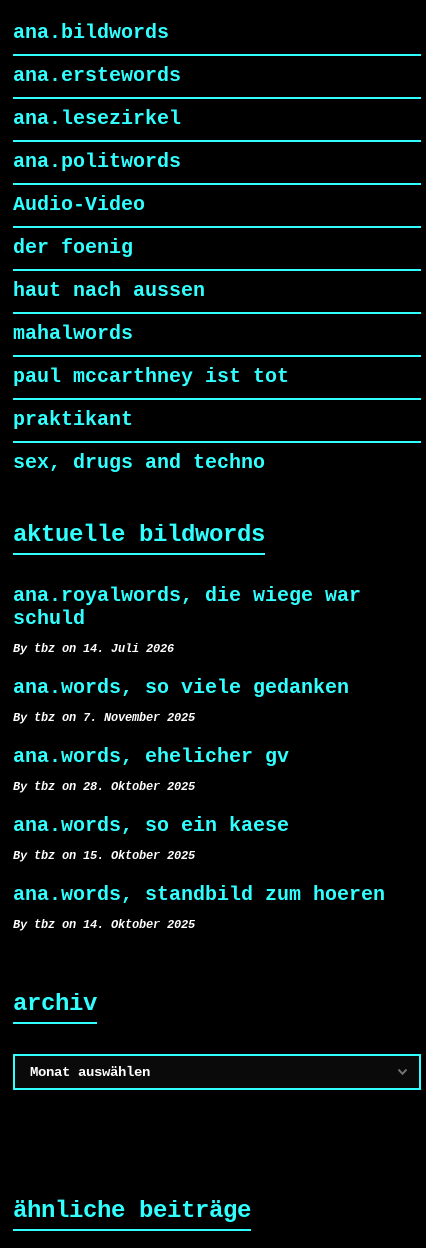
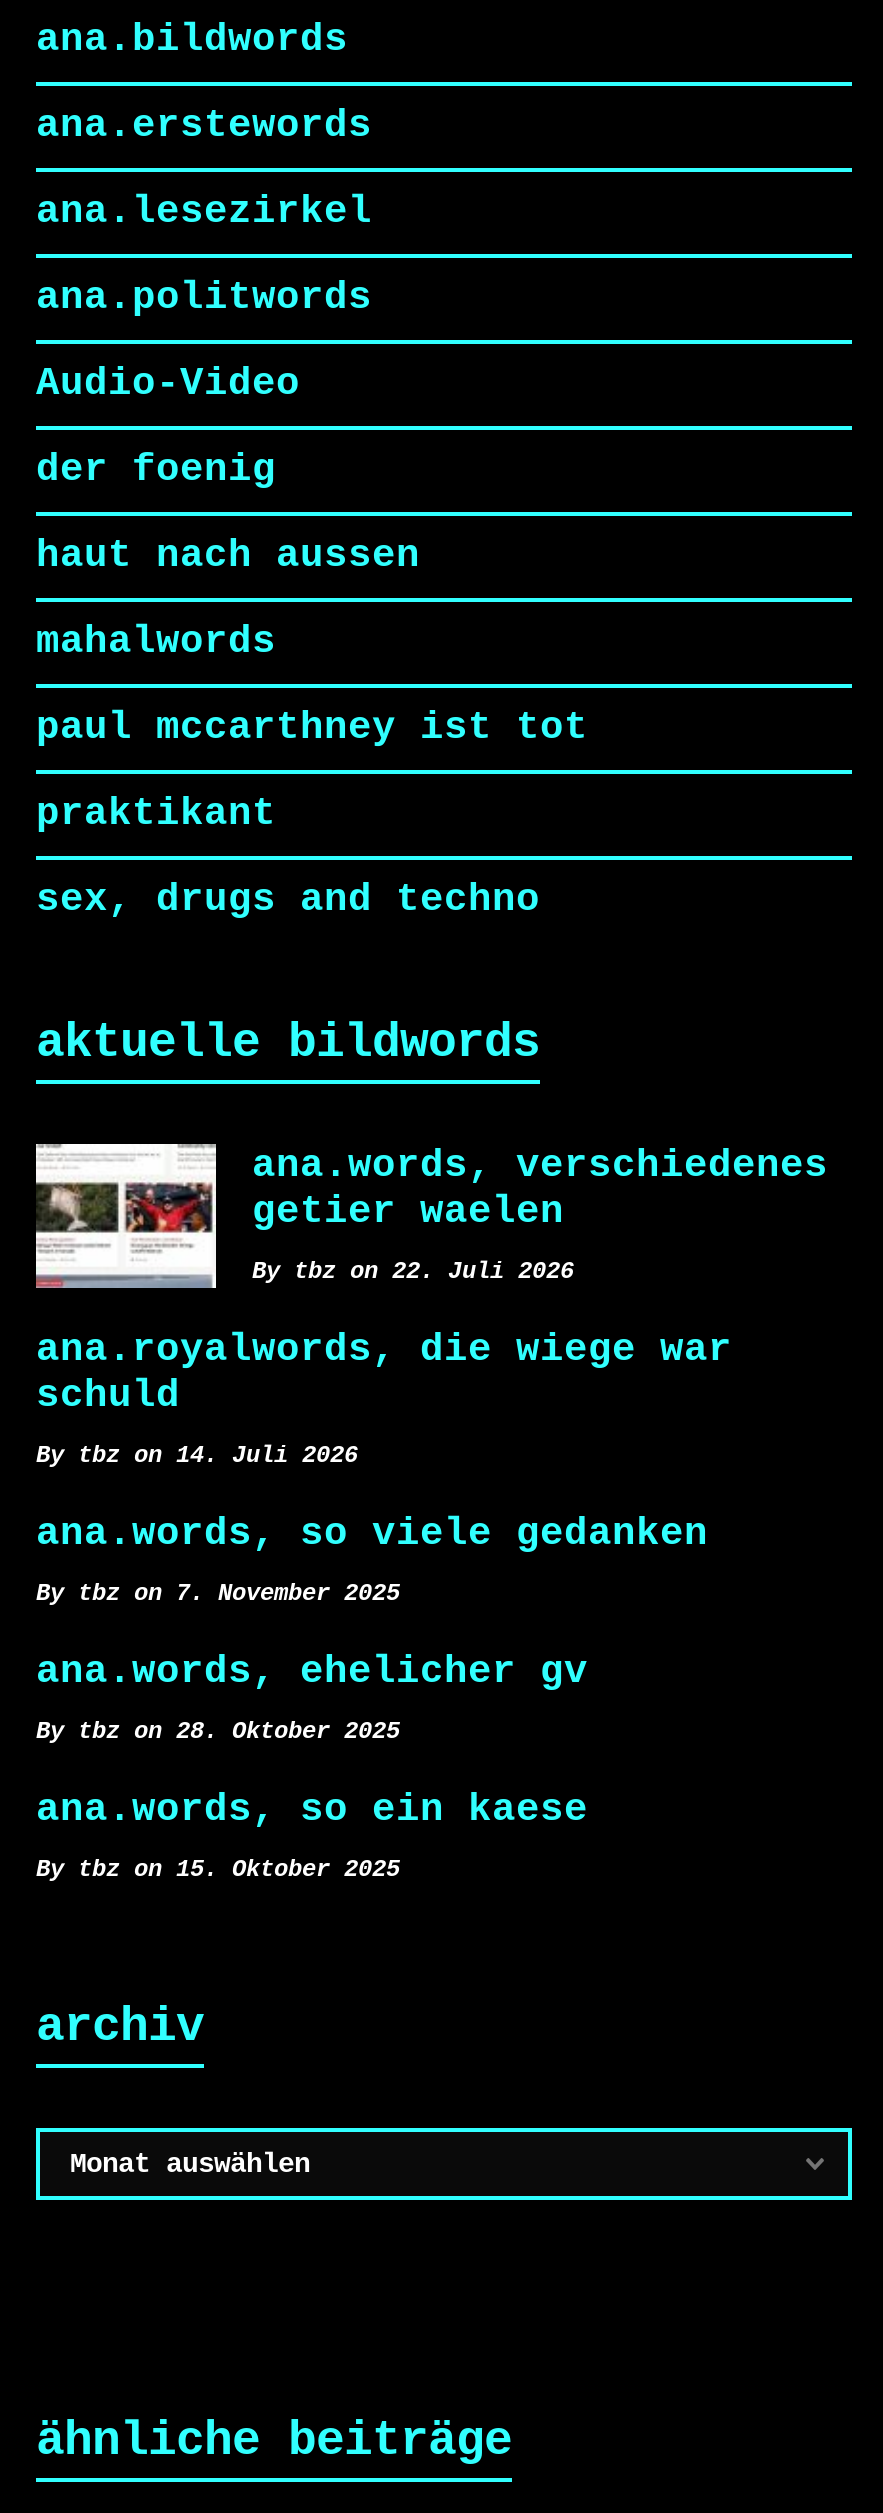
+ [image]
+ ana.words, verschiedenes
+ getier waelen
+ By tbz on 22. Juli 2026

moved down: ana.royalwords, die wiege war | schuld | By tbz on 14. Juli 2026 | ... | ana.words, so ein kaese | By tbz on 15. Oktober 2025

- ana.words, standbild zum hoeren
- By tbz on 14. Oktober 2025
